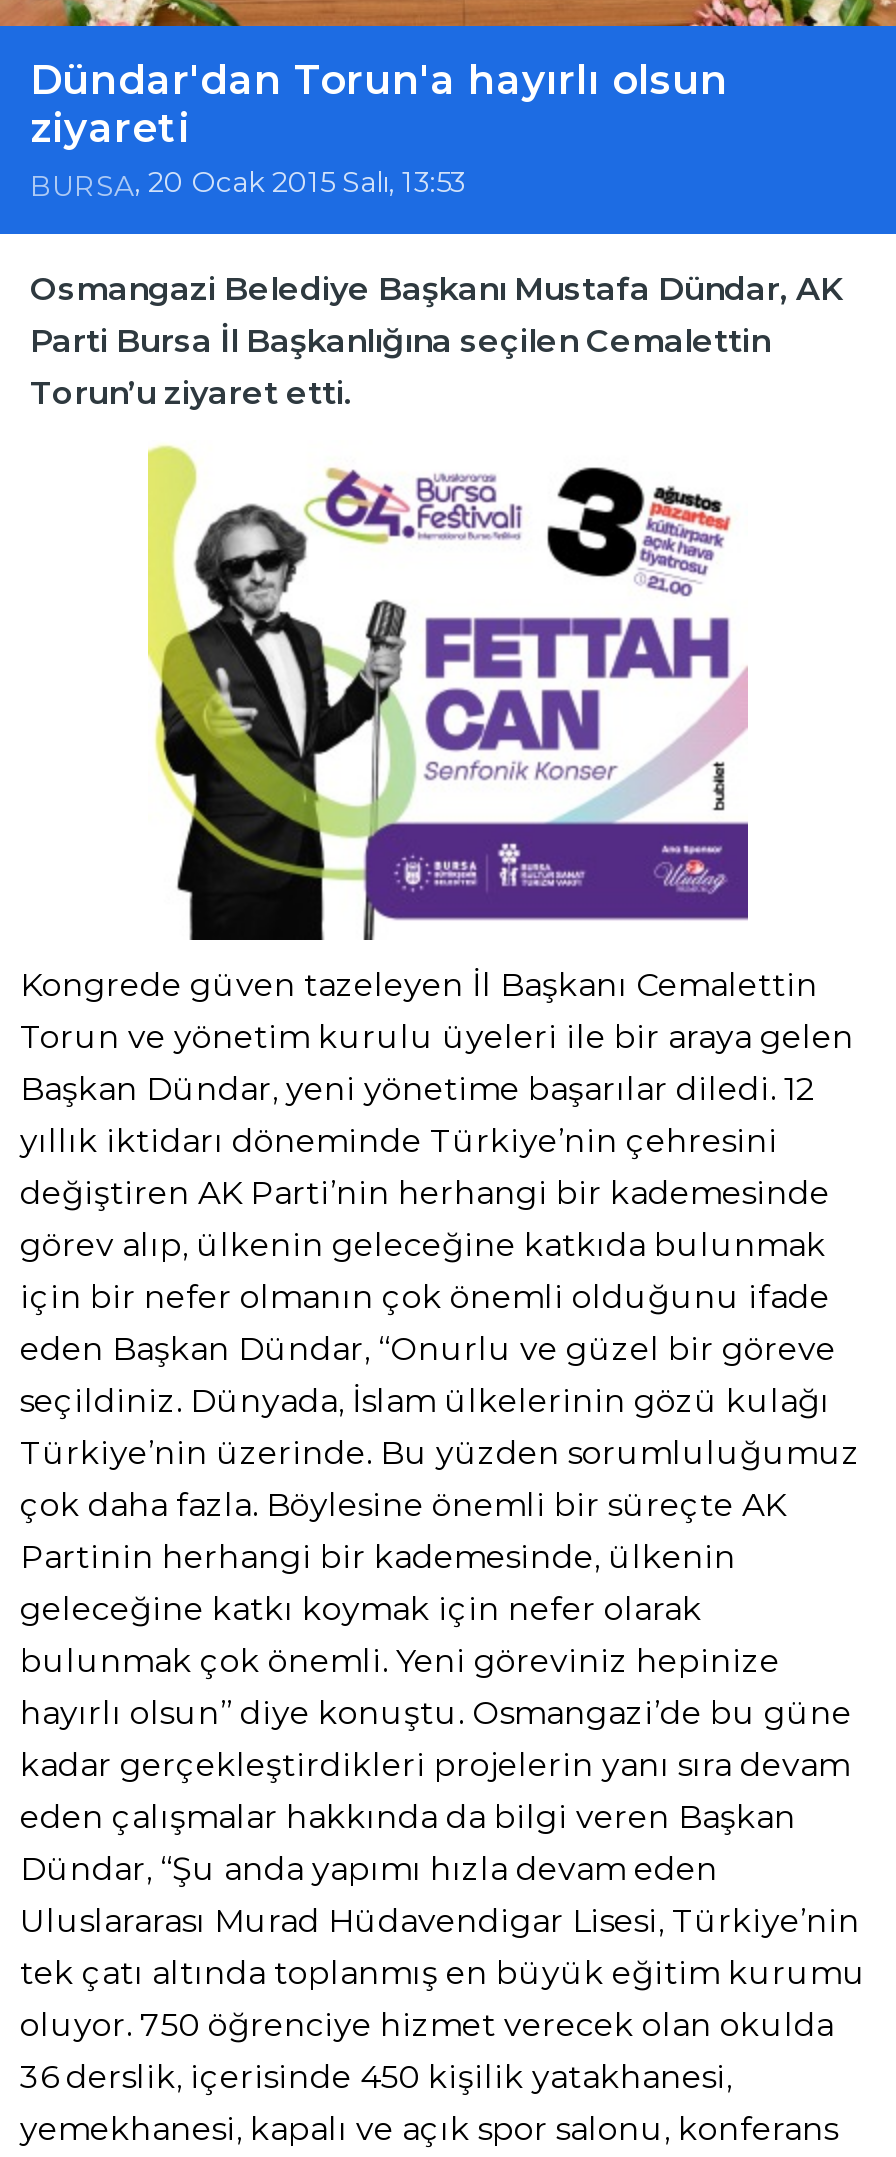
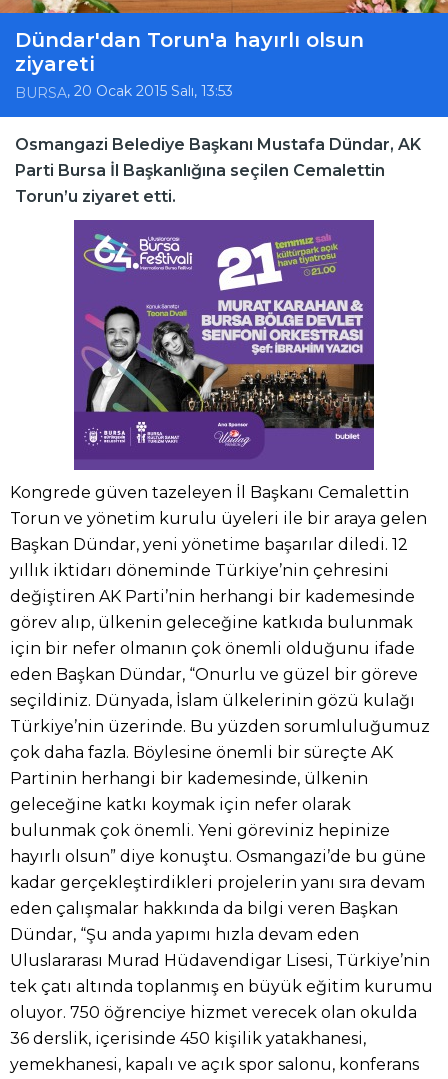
- [image]
+ [image]
